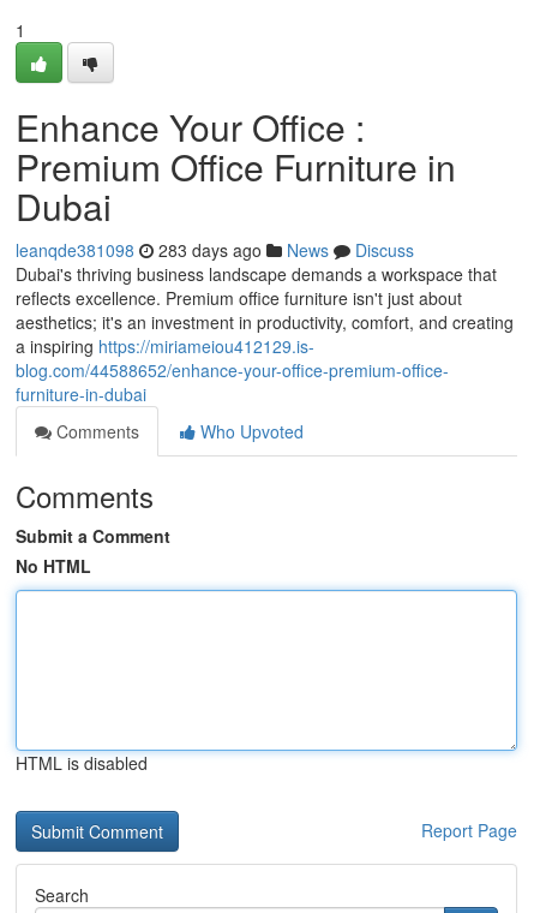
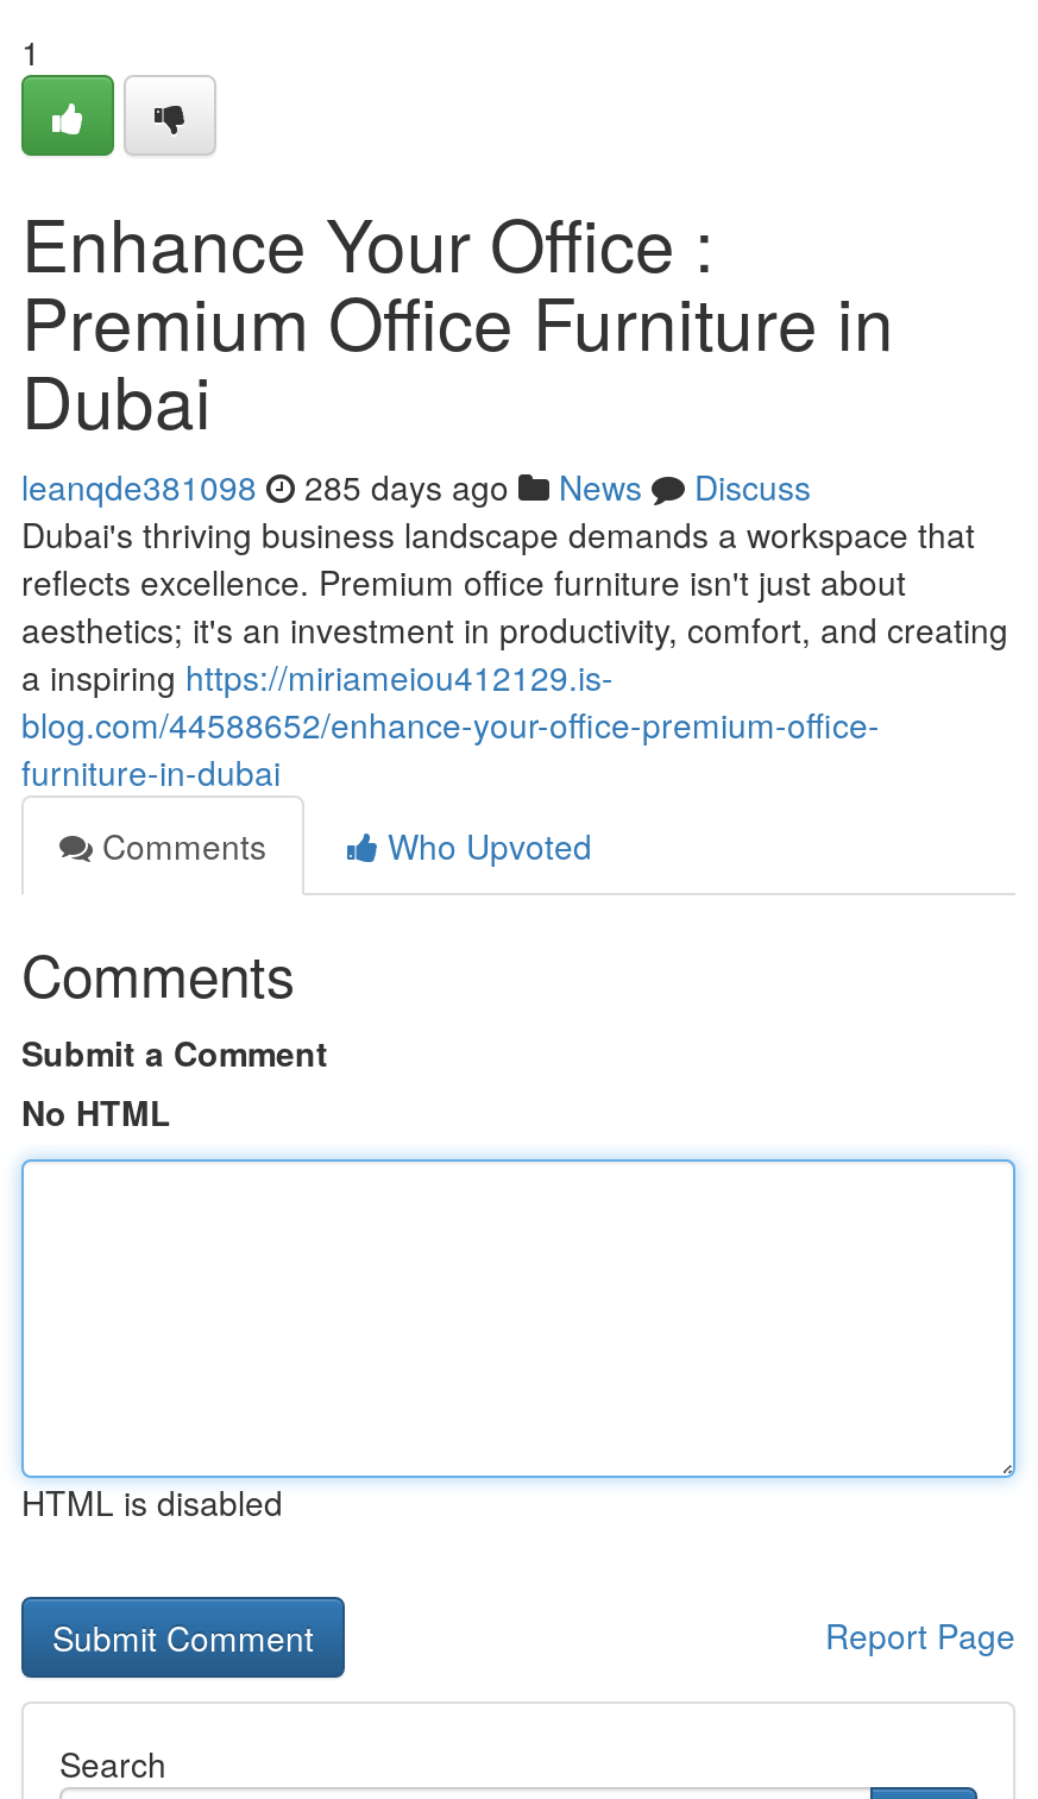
- leanqde381098 283 days ago News Discuss
+ leanqde381098 285 days ago News Discuss
